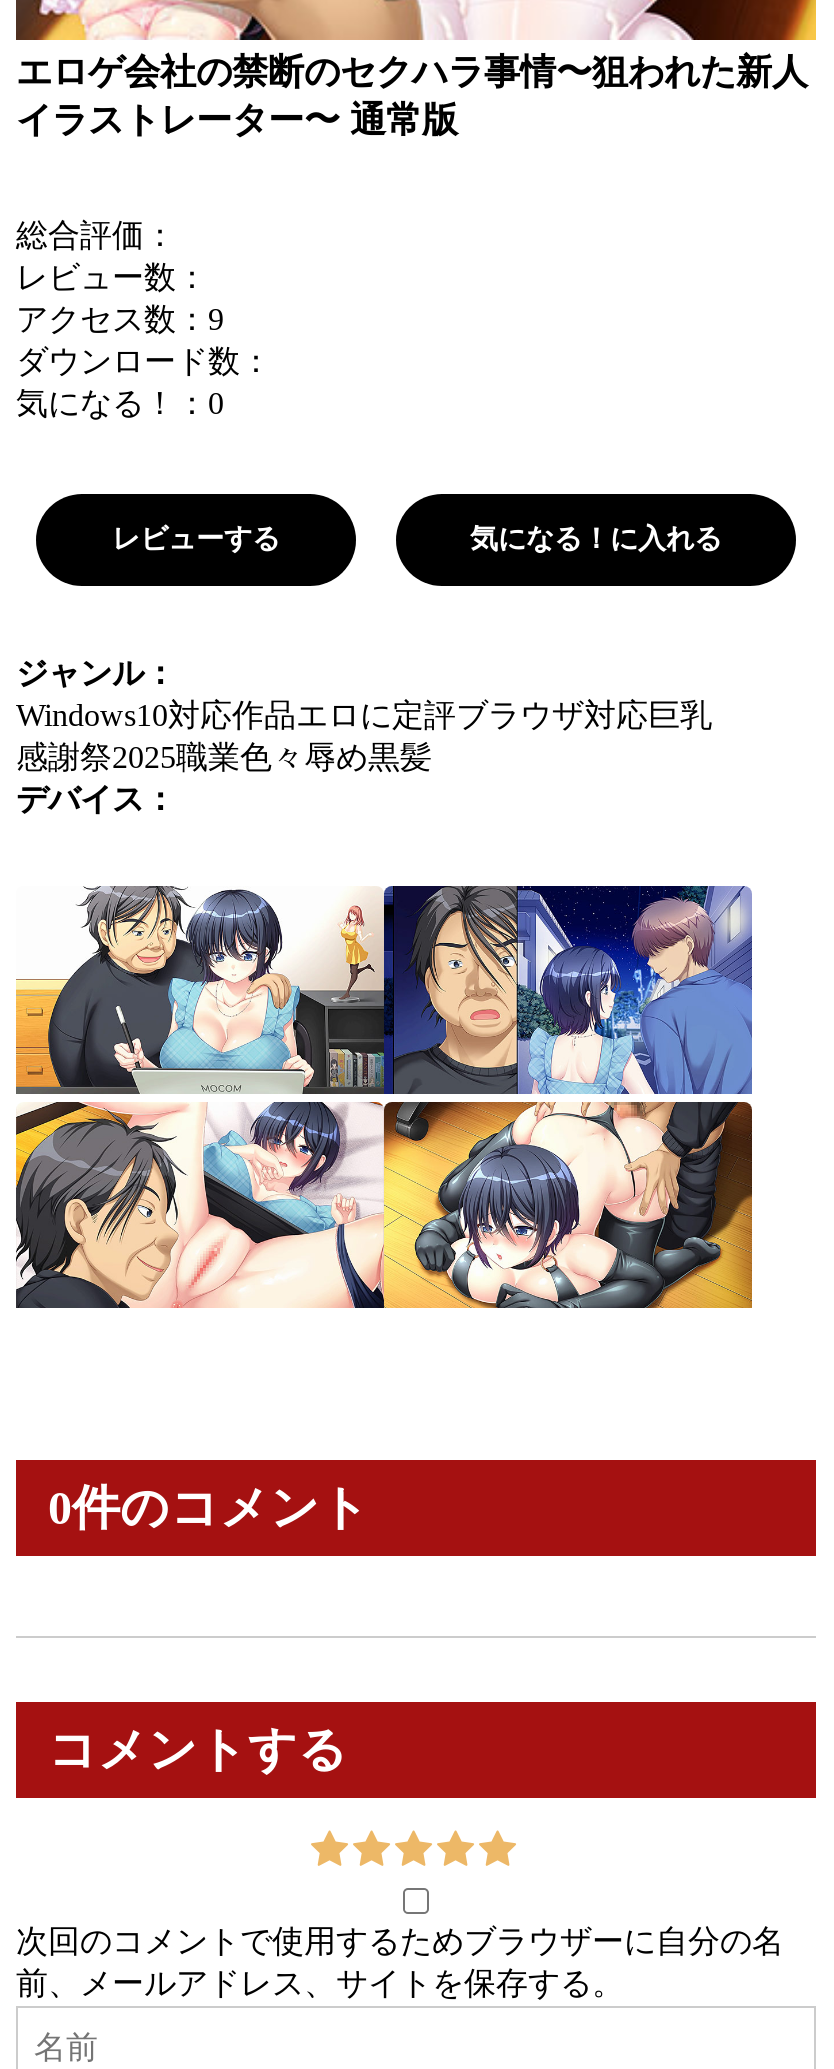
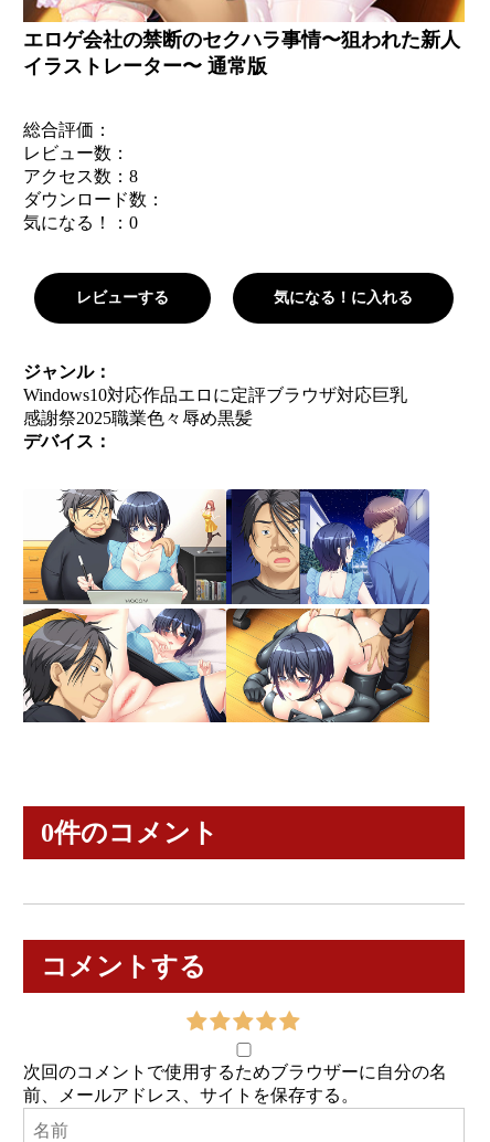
- アクセス数：9
+ アクセス数：8
